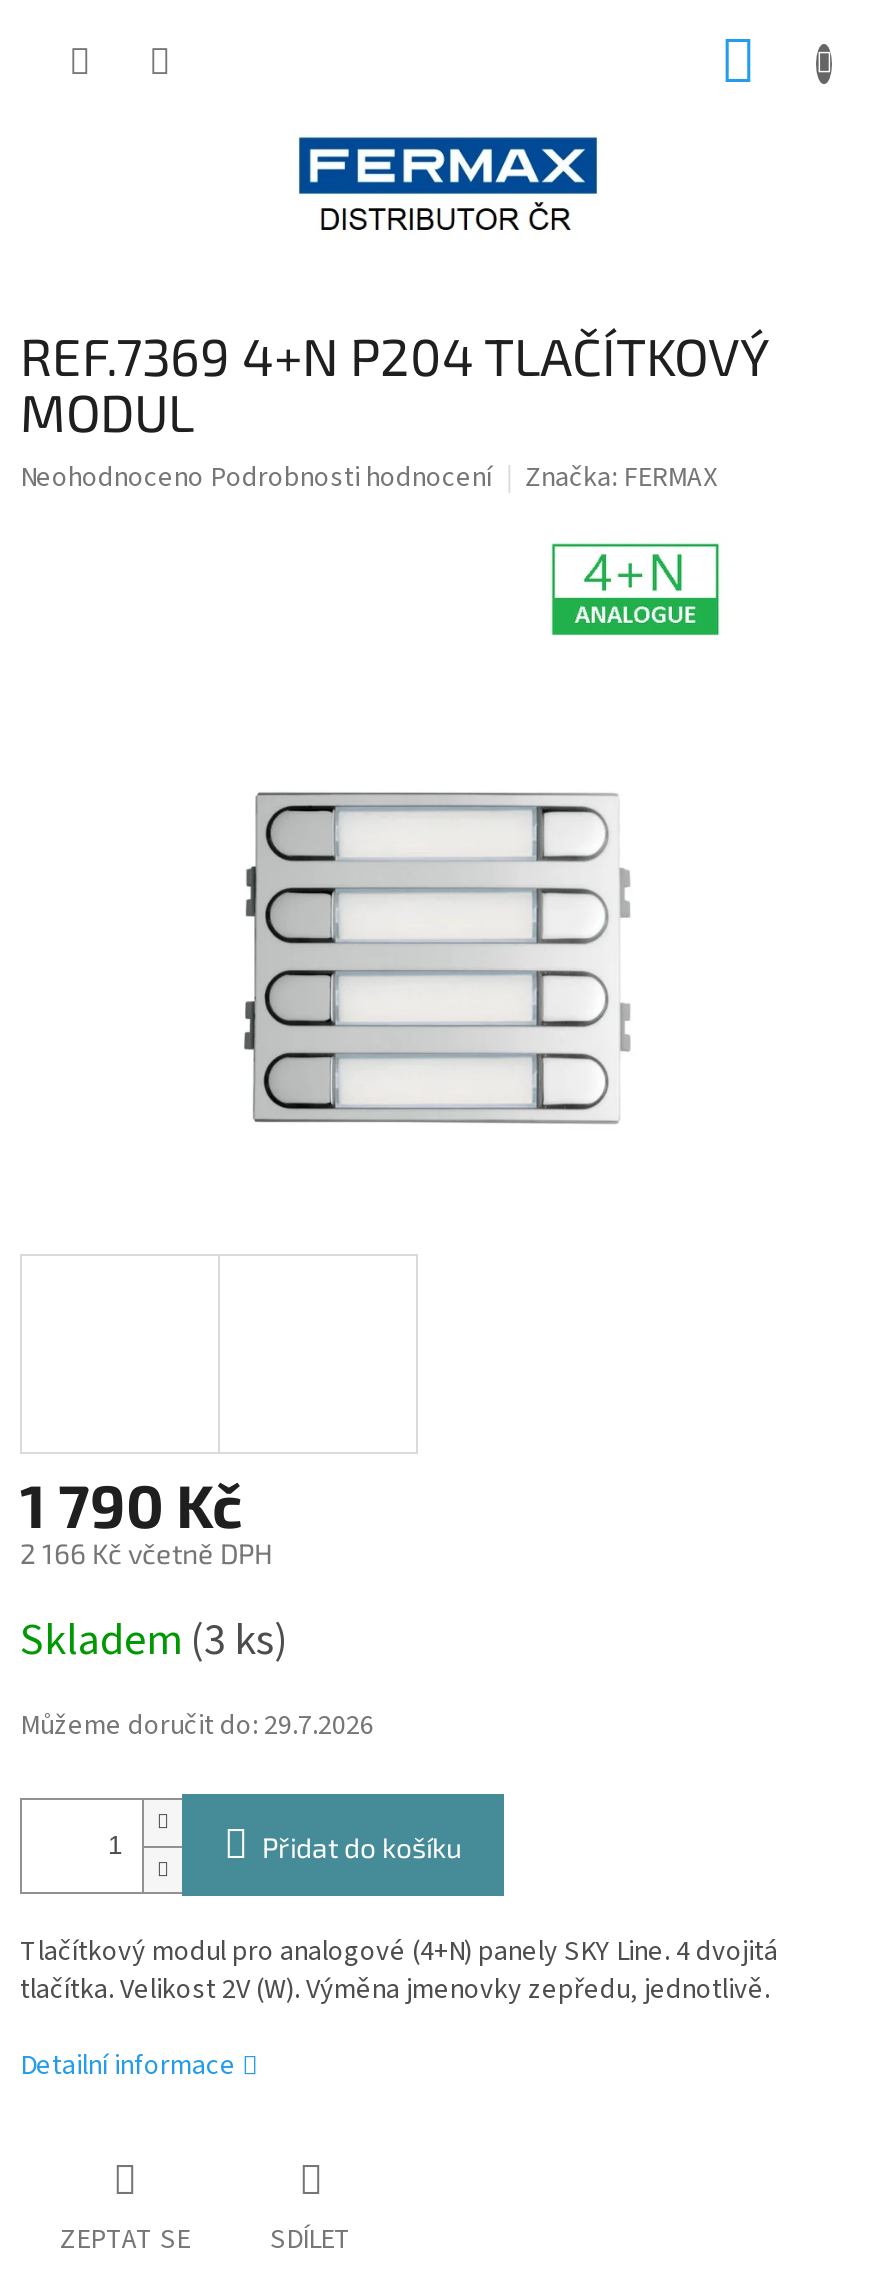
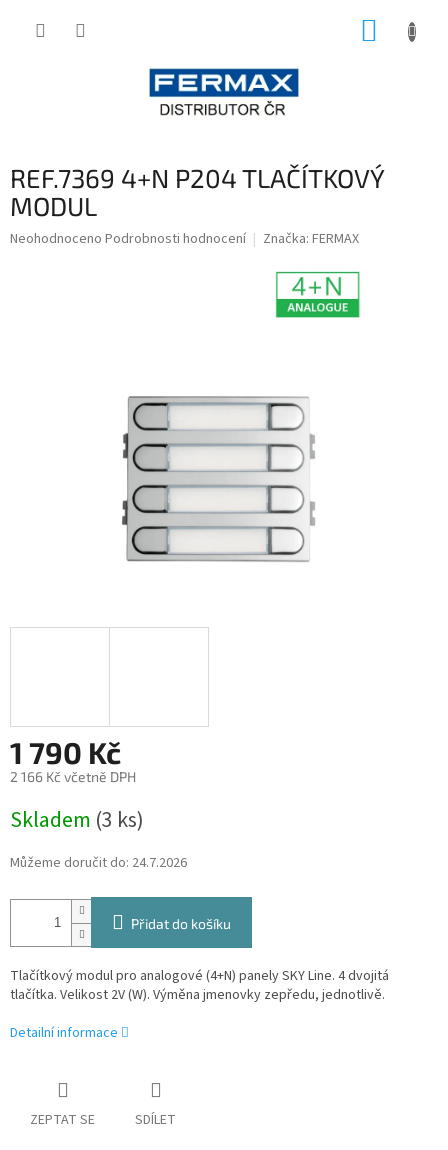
- Můžeme doručit do: 29.7.2026
+ Můžeme doručit do: 24.7.2026
